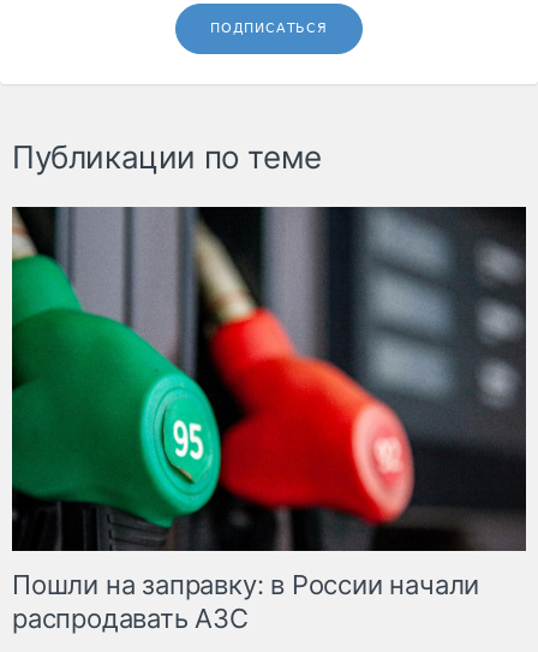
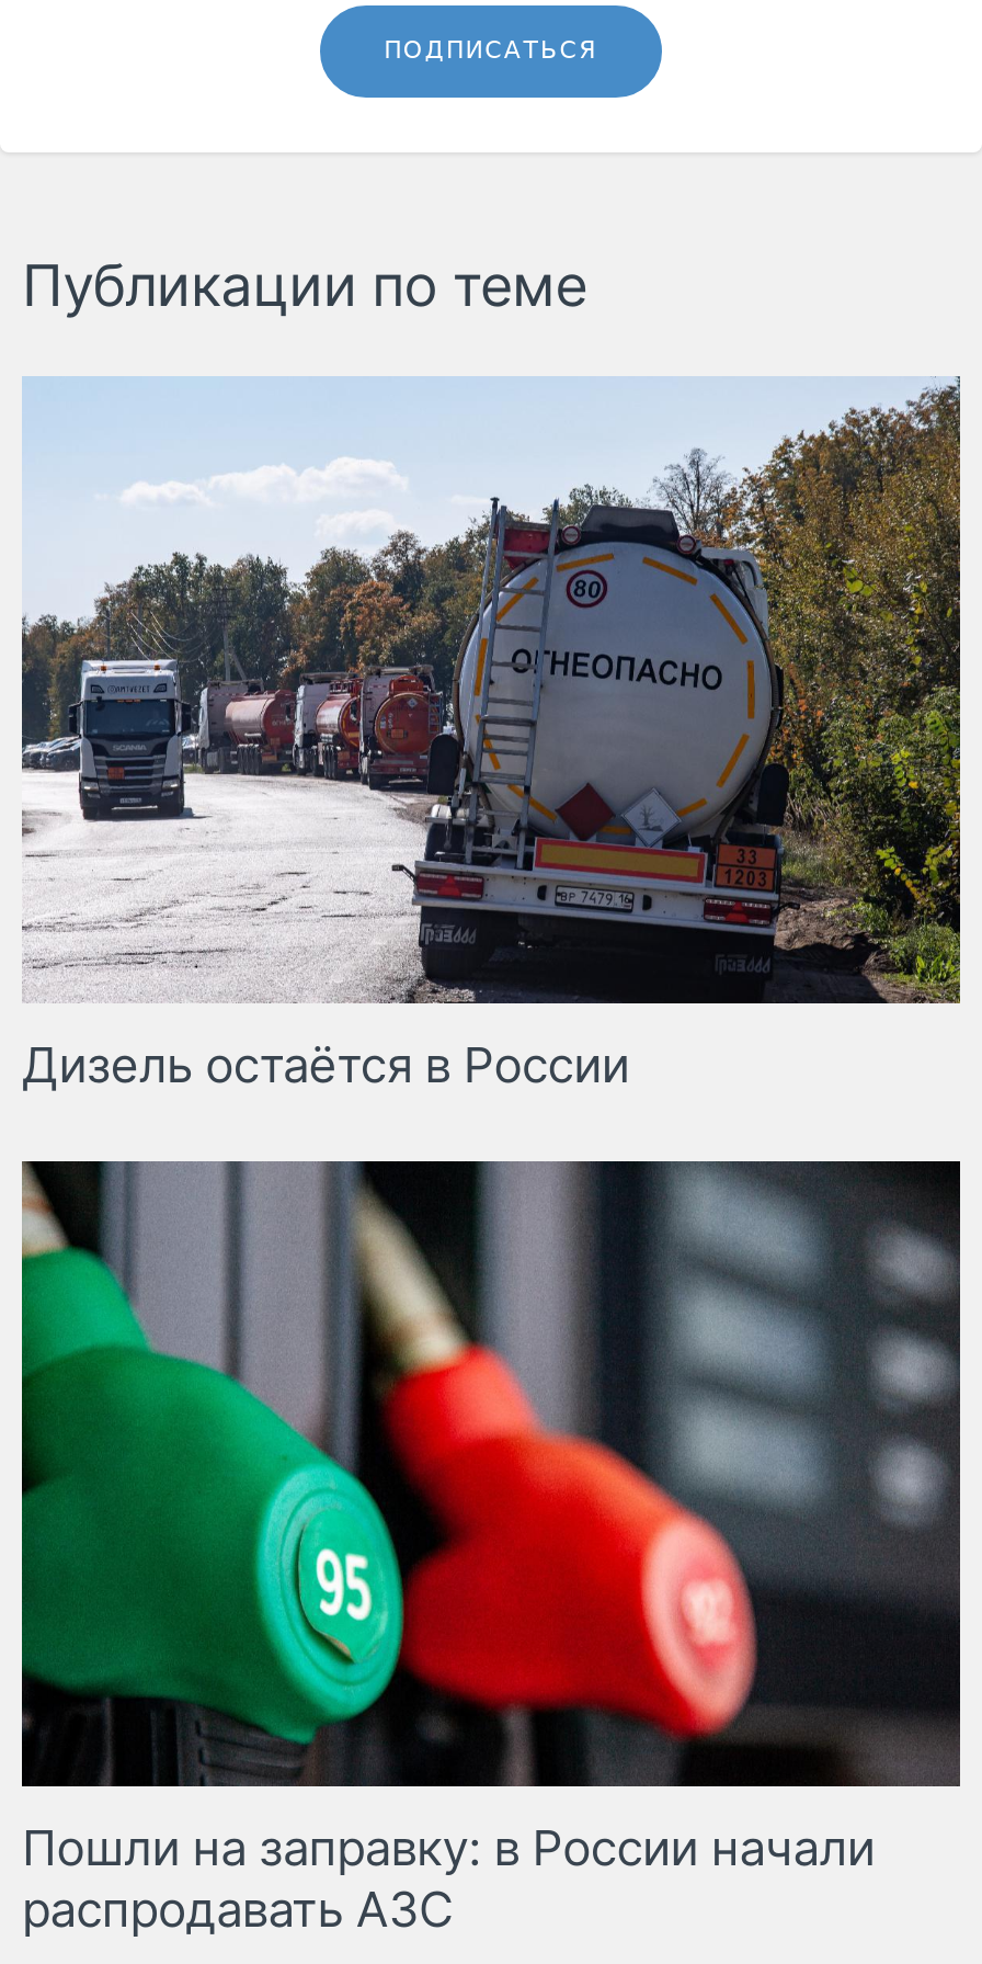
+ [image]
+ Дизель остаётся в России
